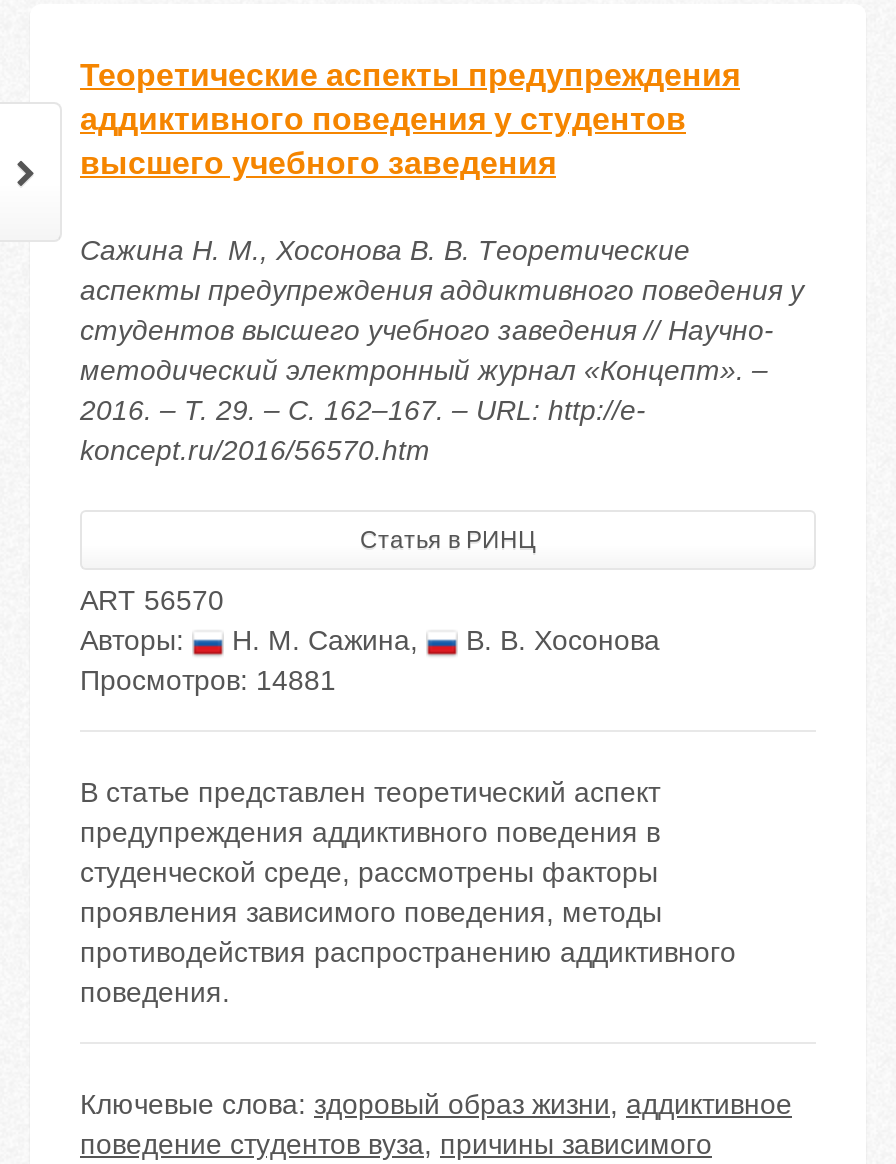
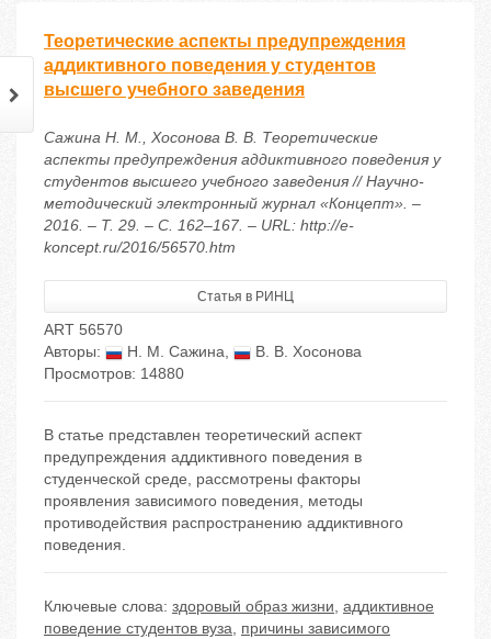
- Просмотров: 14881
+ Просмотров: 14880
